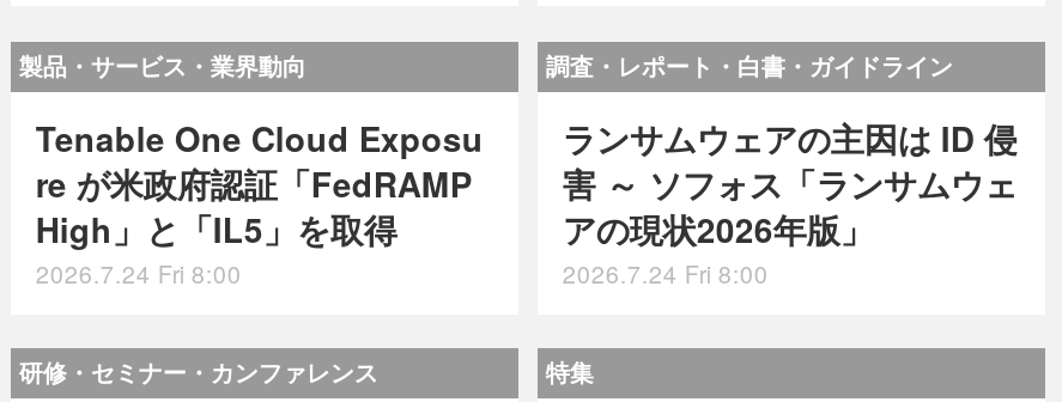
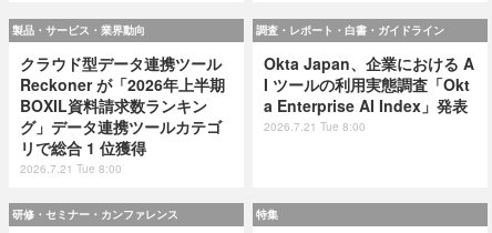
- Tenable One Cloud Exposu
- re が米政府認証「FedRAMP
- High」と「IL5」を取得
- 2026.7.24 Fri 8:00
+ クラウド型データ連携ツール
+ Reckoner が「2026年上半期
+ BOXIL資料請求数ランキン
+ グ」データ連携ツールカテゴ
+ リで総合 1 位獲得
+ 2026.7.21 Tue 8:00

- ランサムウェアの主因は ID 侵
- 害 ～ ソフォス「ランサムウェ
- アの現状2026年版」
- 2026.7.24 Fri 8:00
+ Okta Japan、企業における A
+ I ツールの利用実態調査「Okt
+ a Enterprise AI Index」発表
+ 2026.7.21 Tue 8:00
